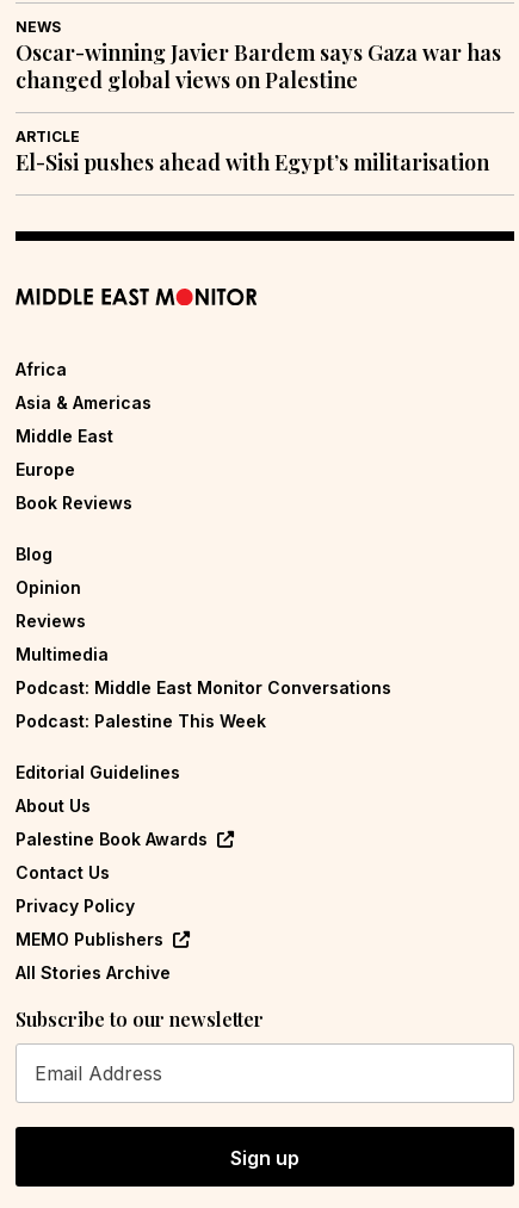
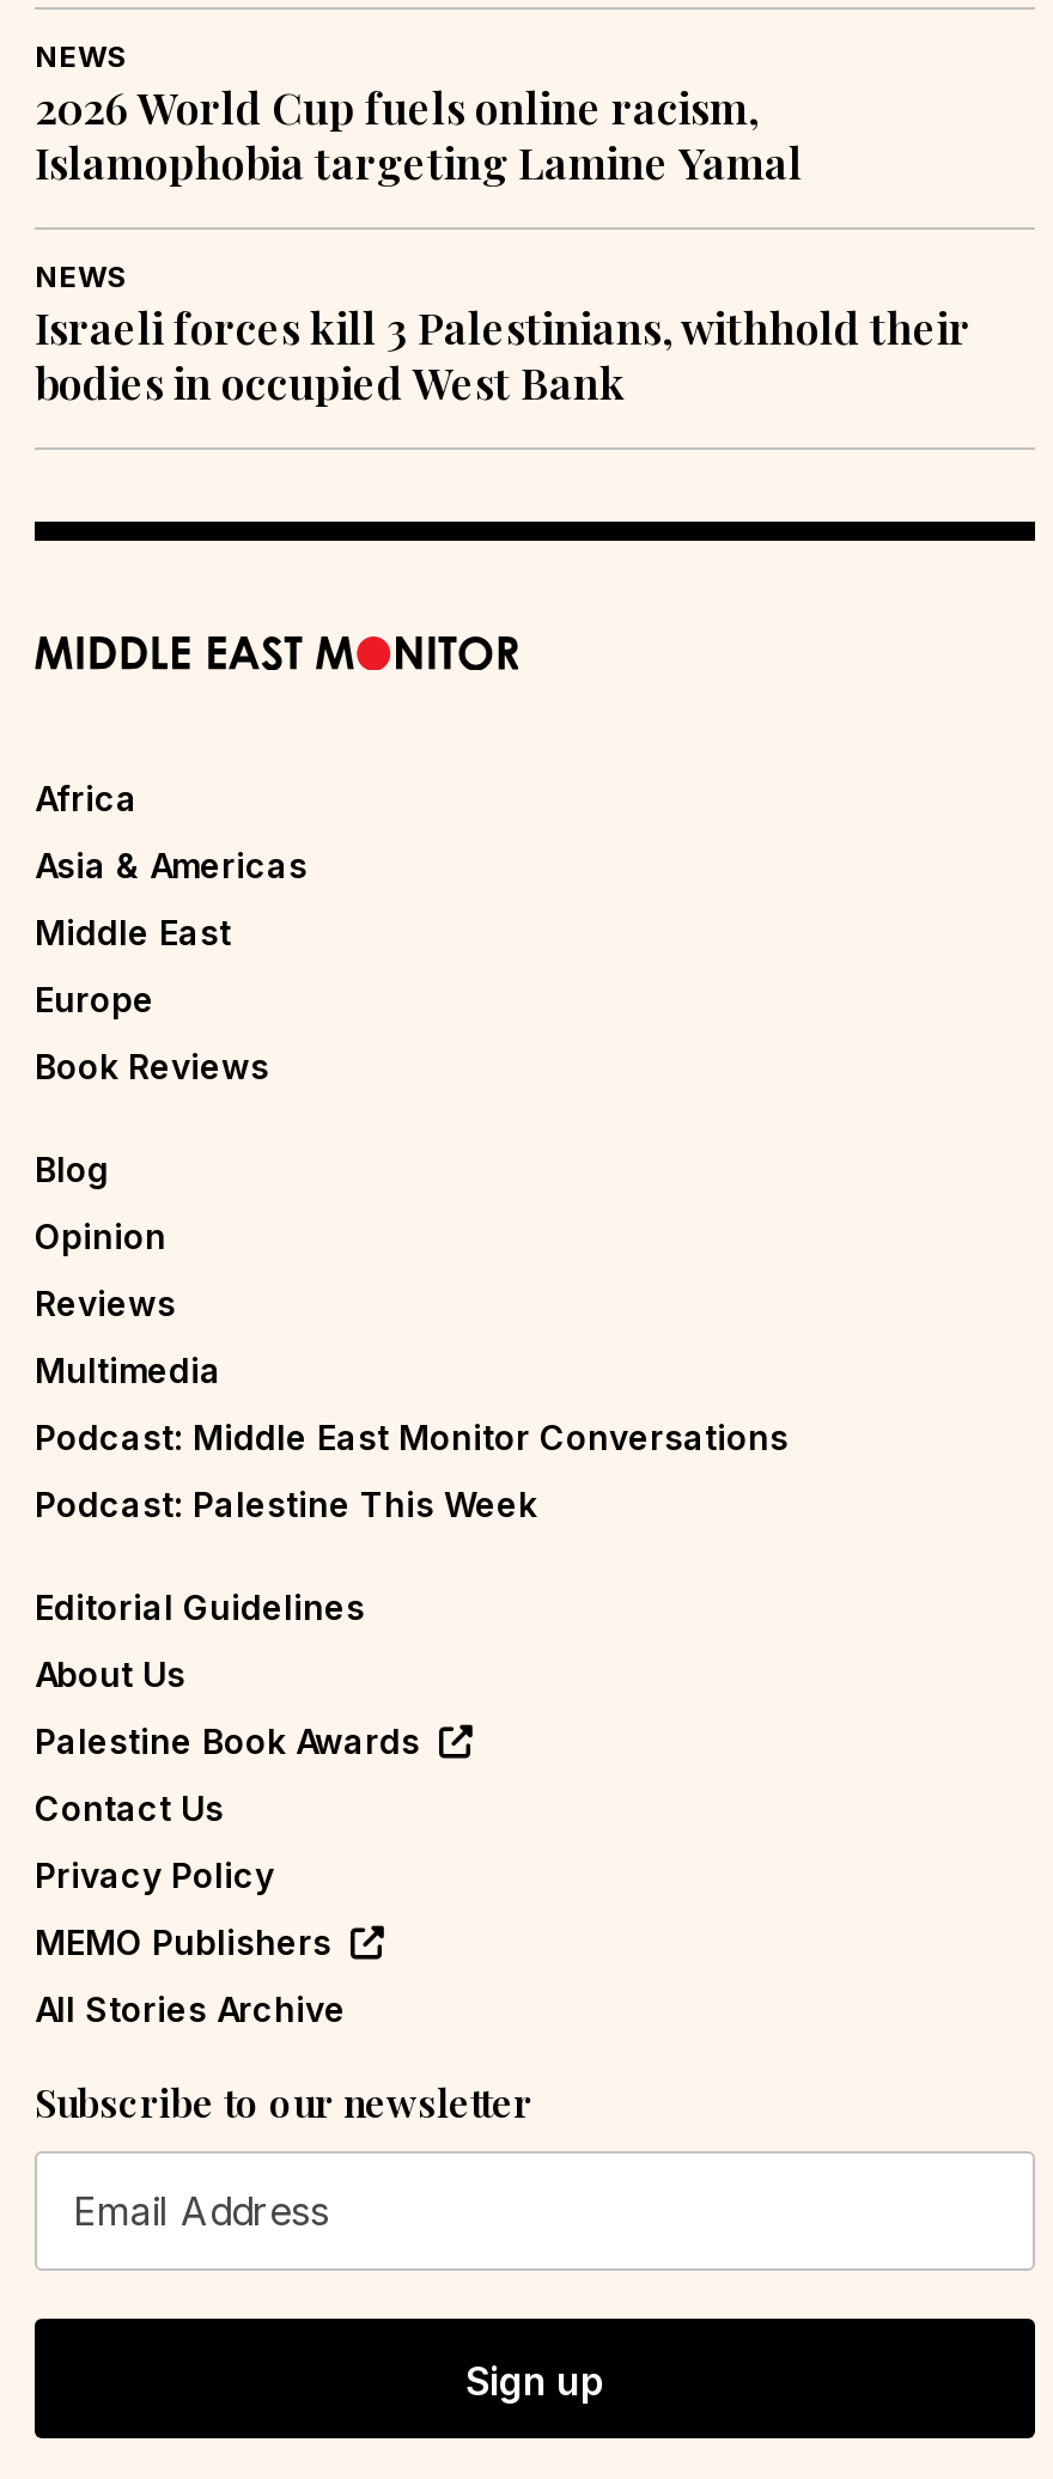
- Oscar-winning Javier Bardem says Gaza war has
- changed global views on Palestine
+ 2026 World Cup fuels online racism,
+ Islamophobia targeting Lamine Yamal

- ARTICLE
- El-Sisi pushes ahead with Egypt’s militarisation
+ NEWS
+ Israeli forces kill 3 Palestinians, withhold their
+ bodies in occupied West Bank
